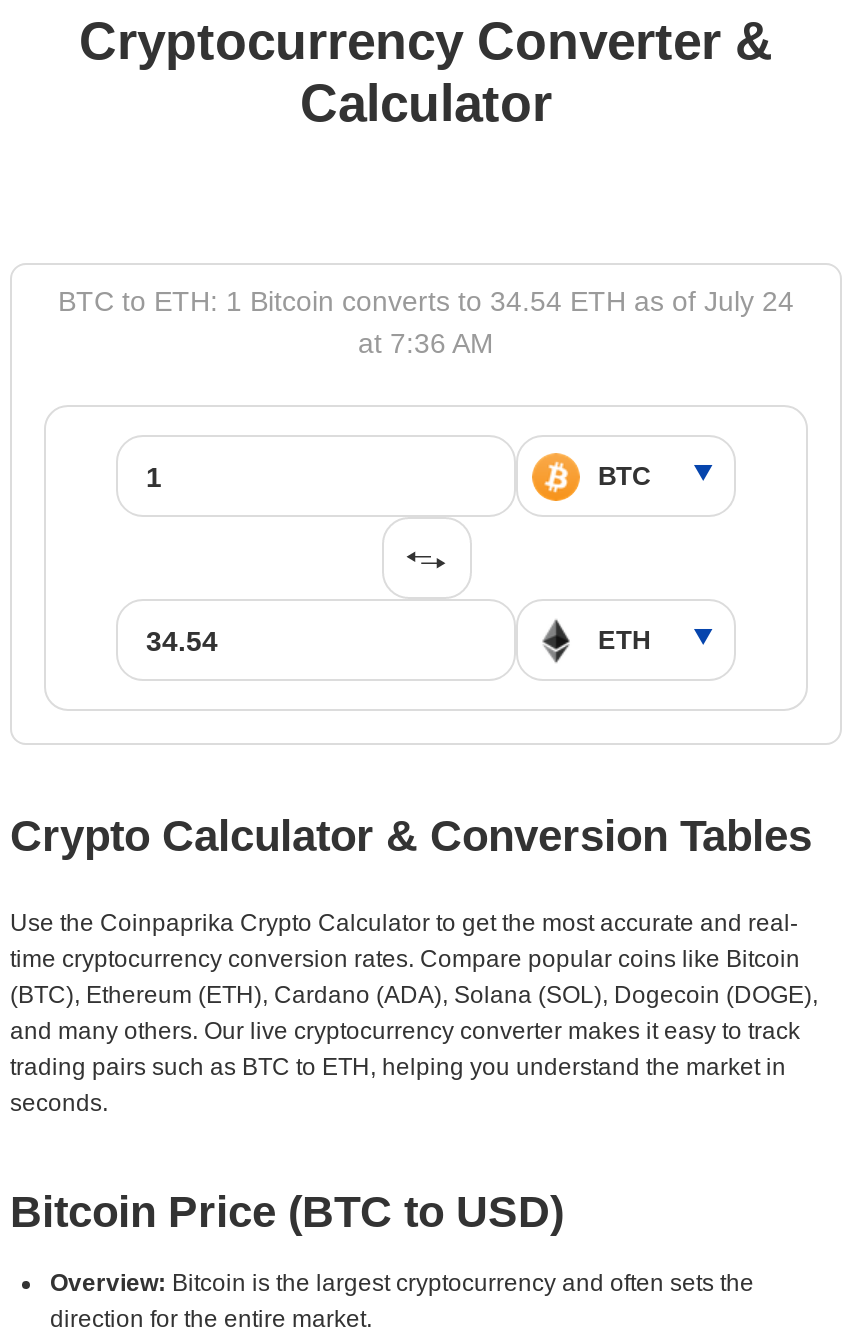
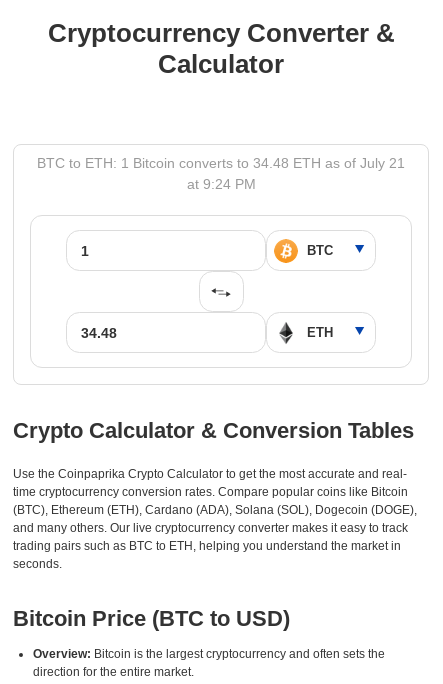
- BTC to ETH: 1 Bitcoin converts to 34.54 ETH as of July 24
+ BTC to ETH: 1 Bitcoin converts to 34.48 ETH as of July 21

- at 7:36 AM
+ at 9:24 PM
